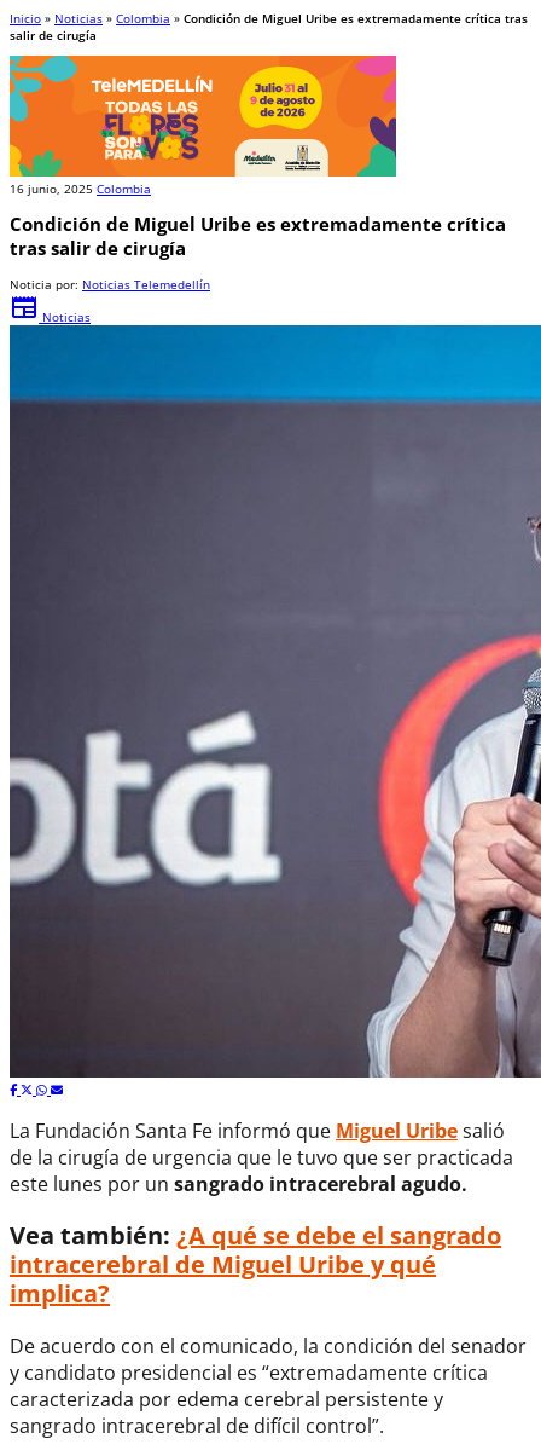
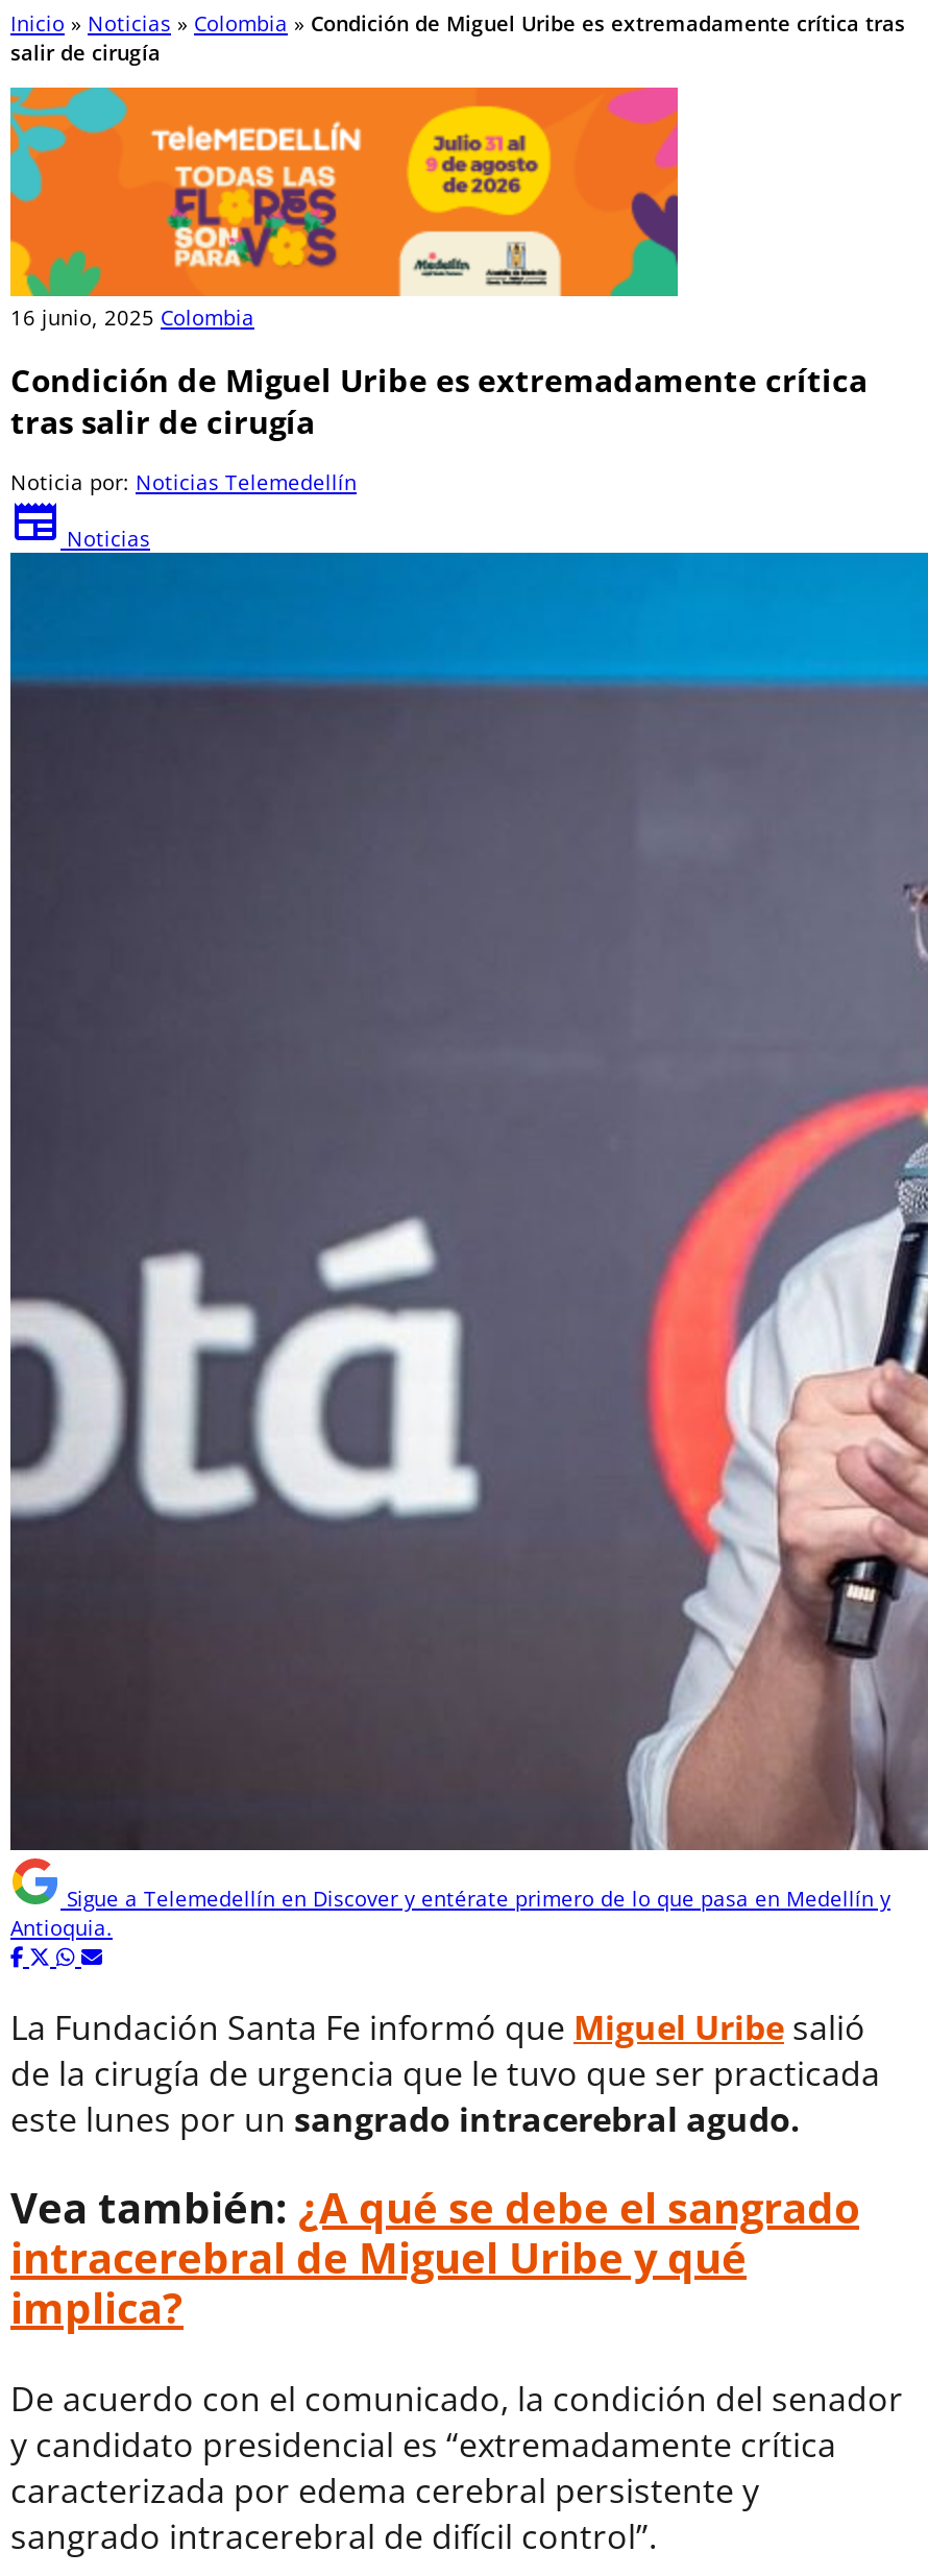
+ Sigue a Telemedellín en Discover y entérate primero de lo que pasa en Medellín y
+ Antioquia.
